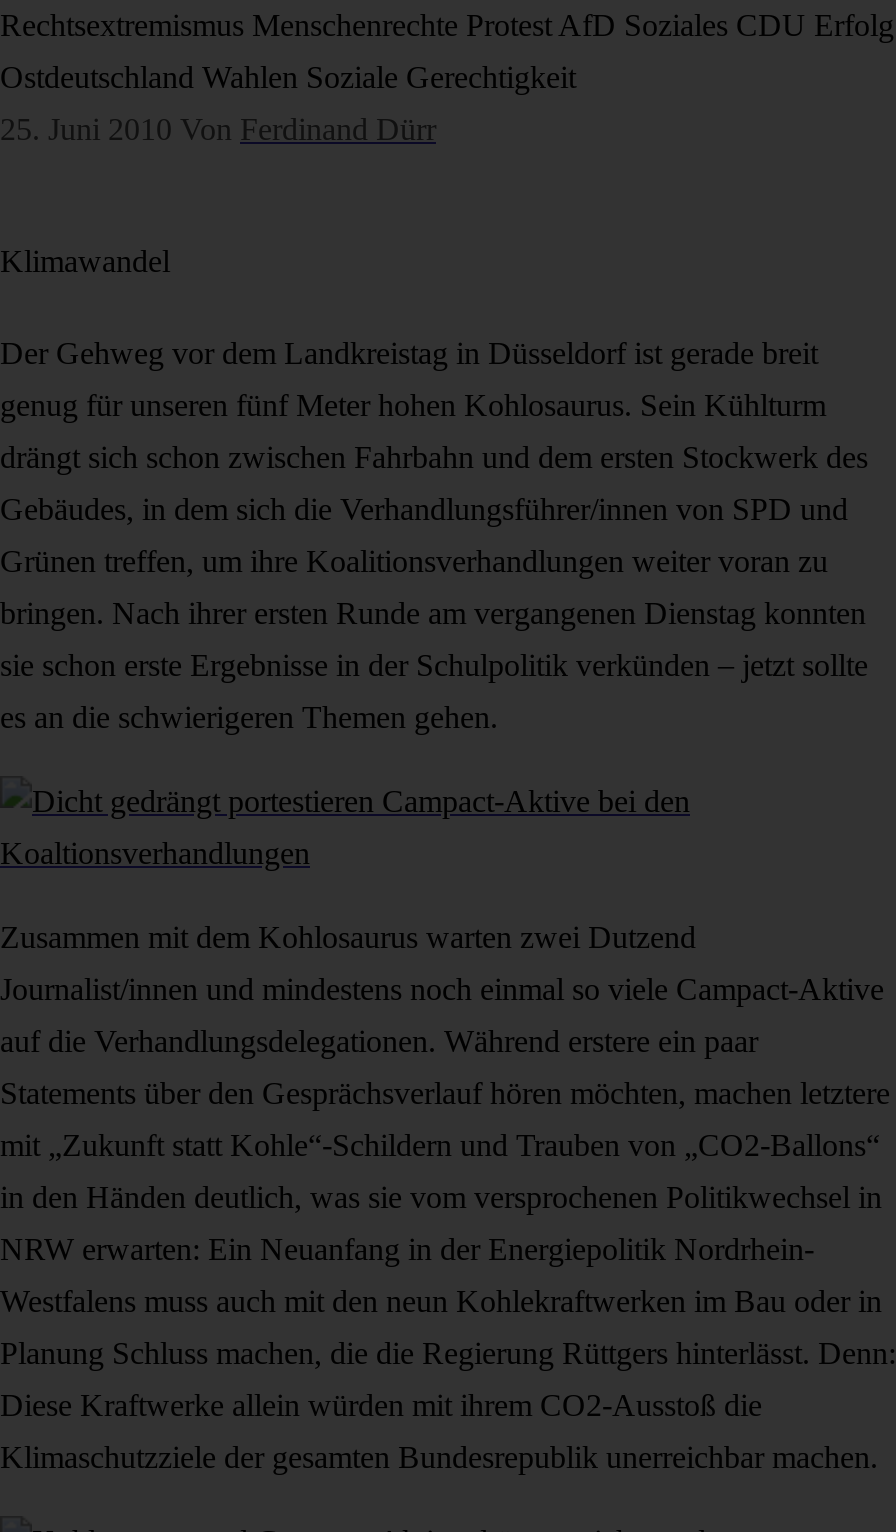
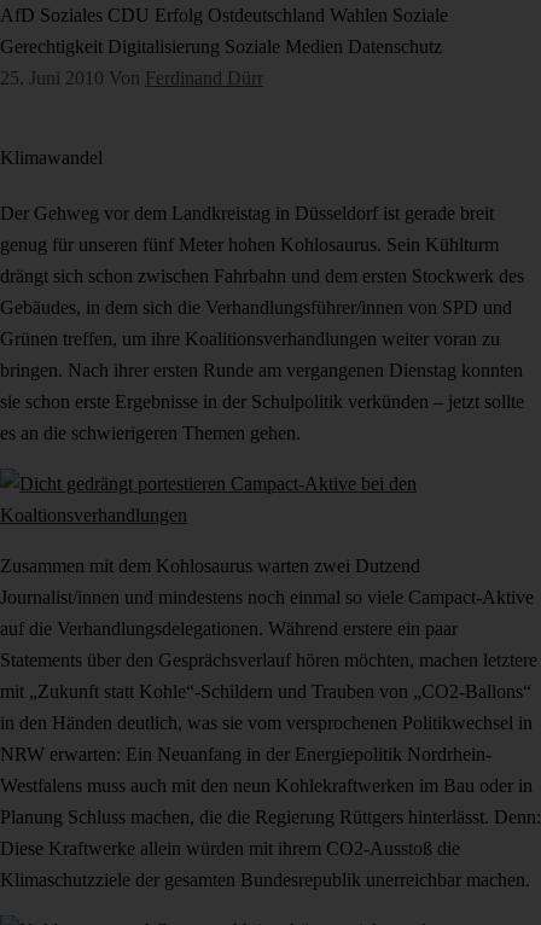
- Rechtsextremismus Menschenrechte Protest AfD Soziales CDU Erfolg
+ AfD Soziales CDU Erfolg Ostdeutschland Wahlen Soziale

- Ostdeutschland Wahlen Soziale Gerechtigkeit
+ Gerechtigkeit Digitalisierung Soziale Medien Datenschutz
